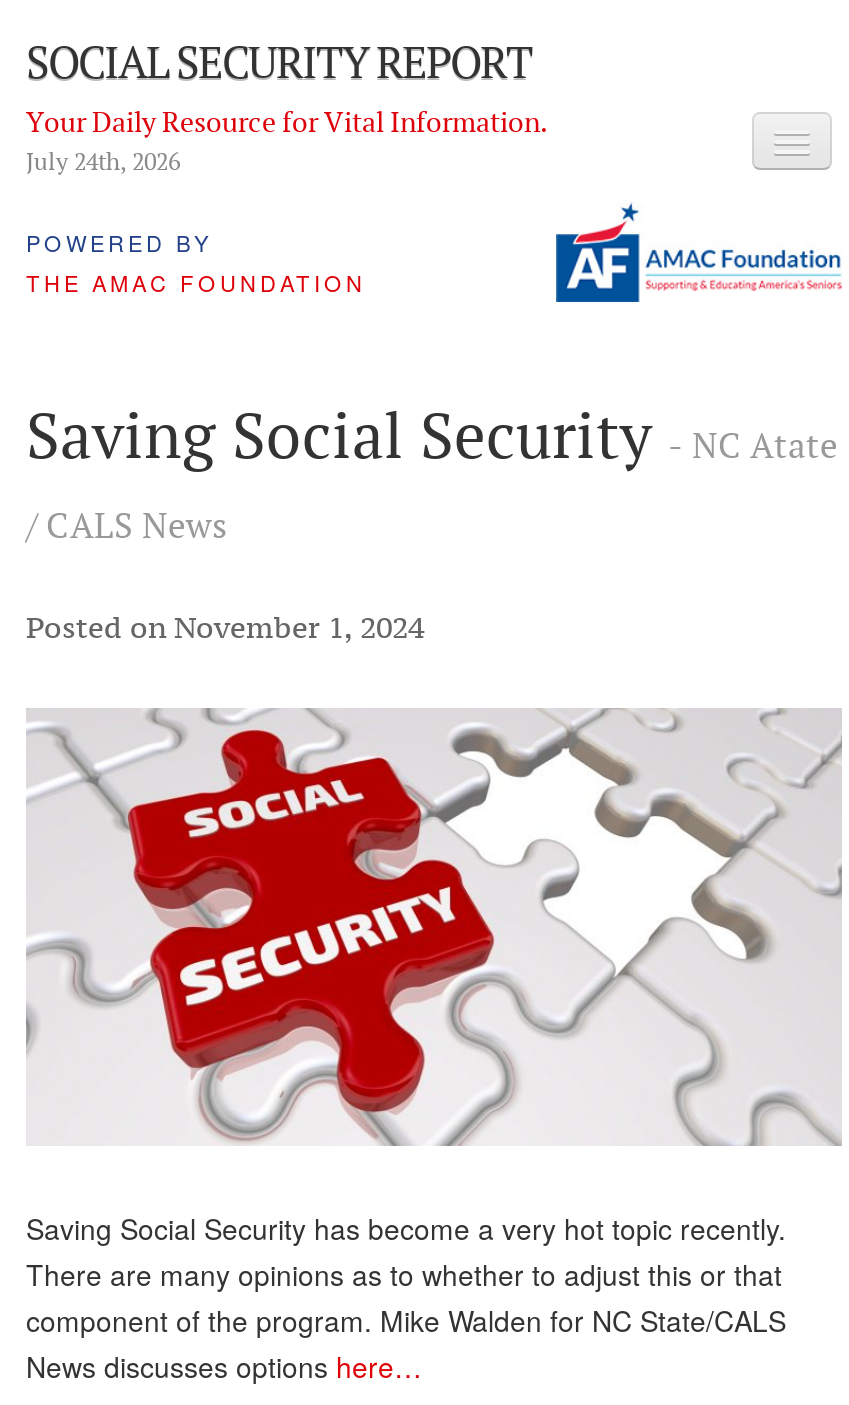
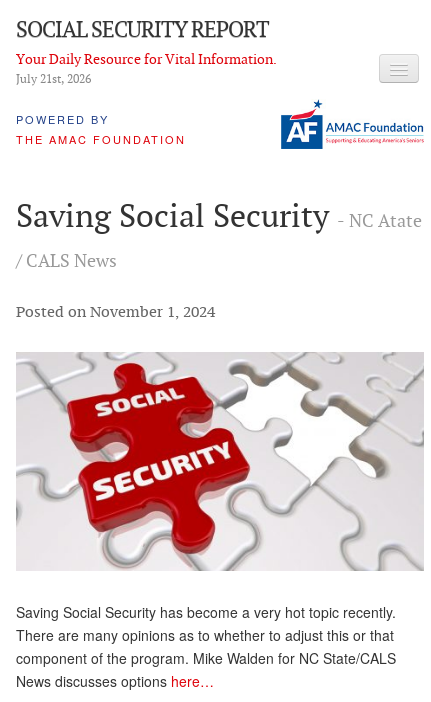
- July 24th, 2026
+ July 21st, 2026
